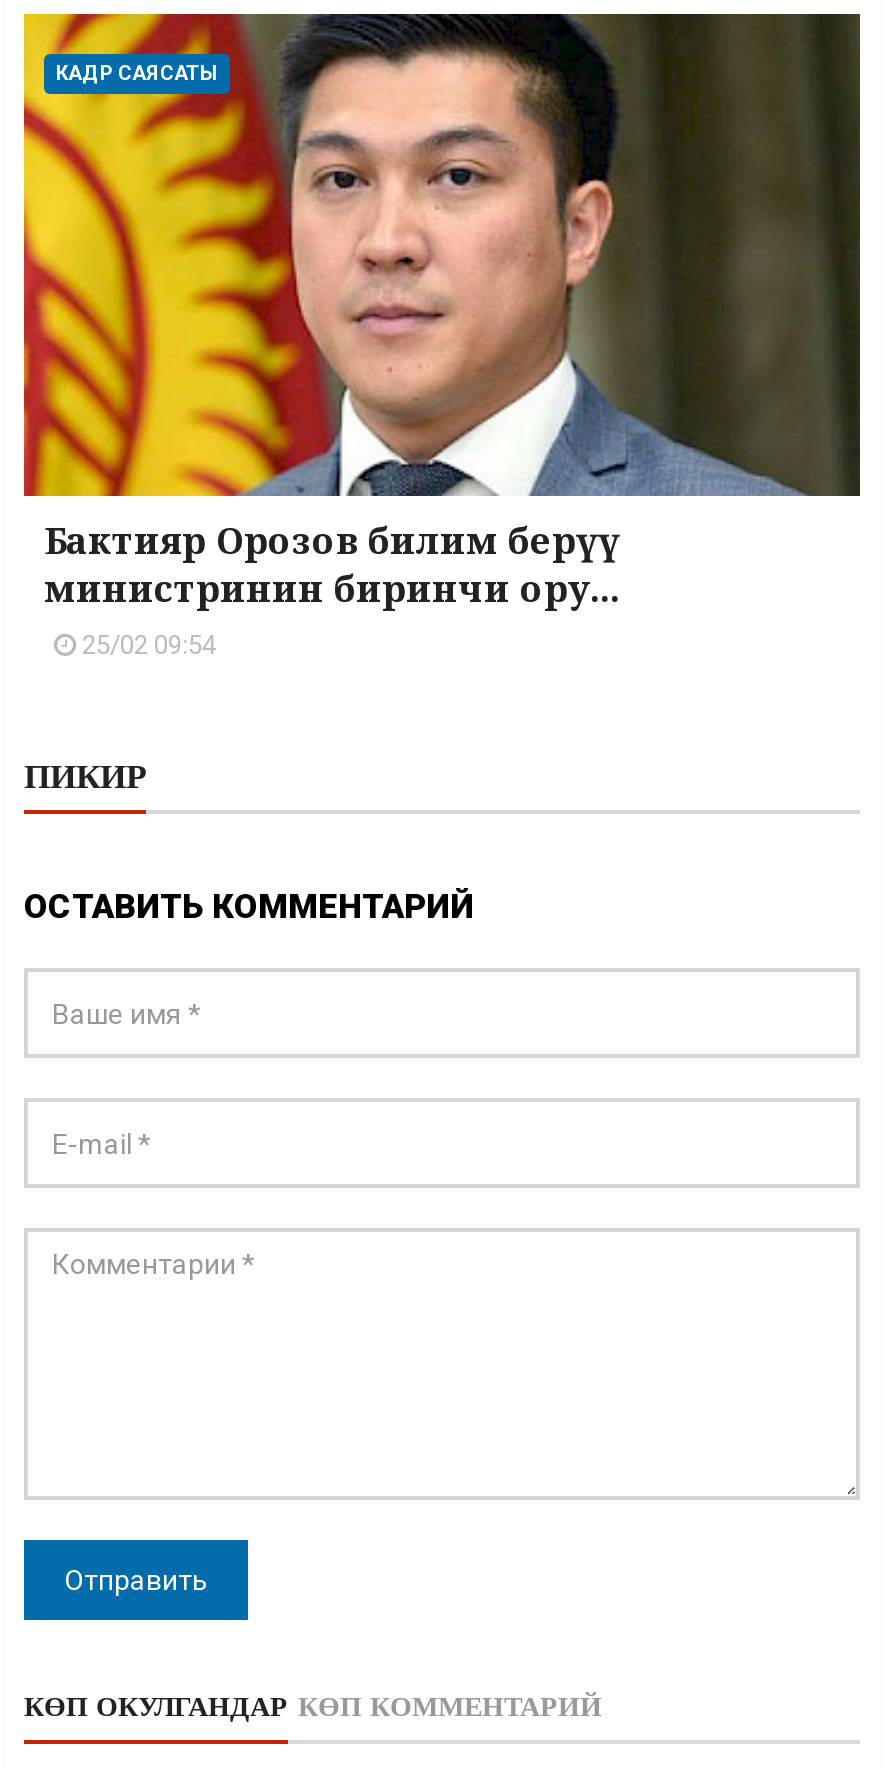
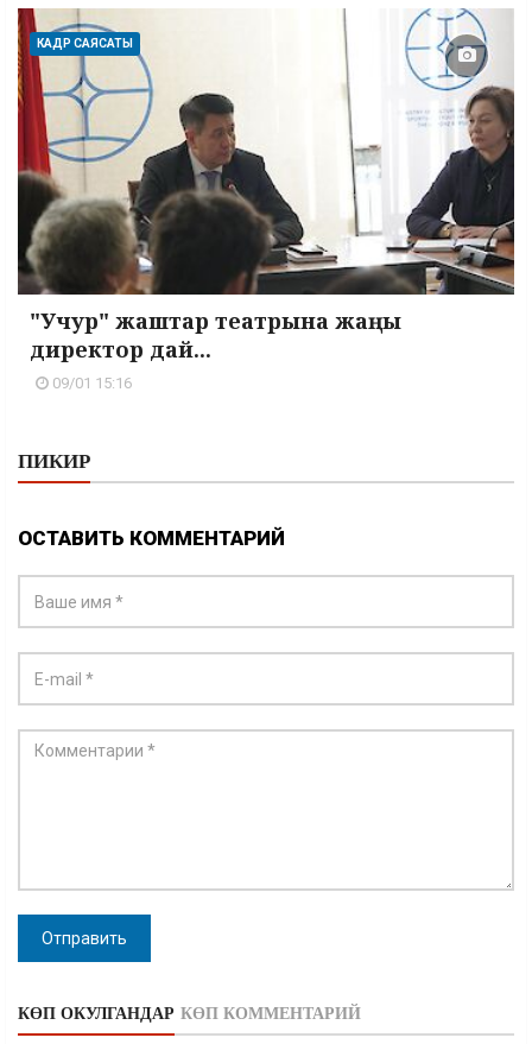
- [image]
- Бактияр Орозов билим берүү
- министринин биринчи ору...
- 25/02 09:54
+ [image]
+ "Учур" жаштар театрына жаңы
+ директор дай...
+ 09/01 15:16
